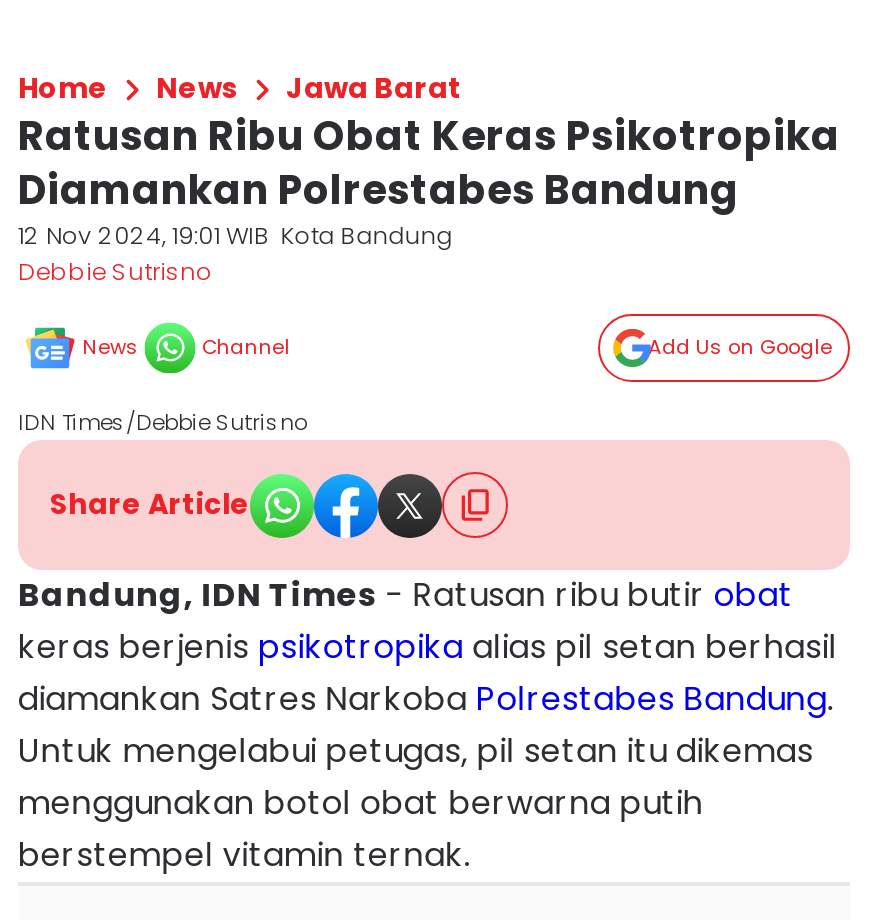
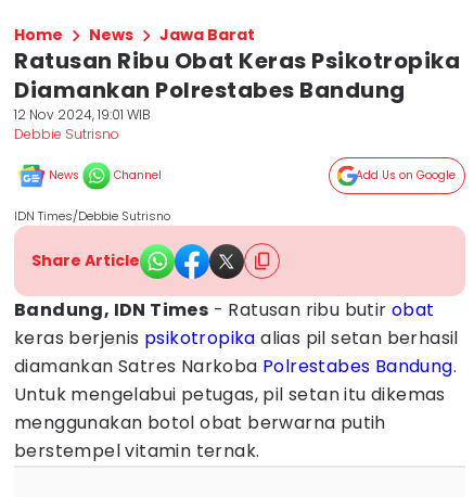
- 12 Nov 2024, 19:01 WIB Kota Bandung
+ 12 Nov 2024, 19:01 WIB
